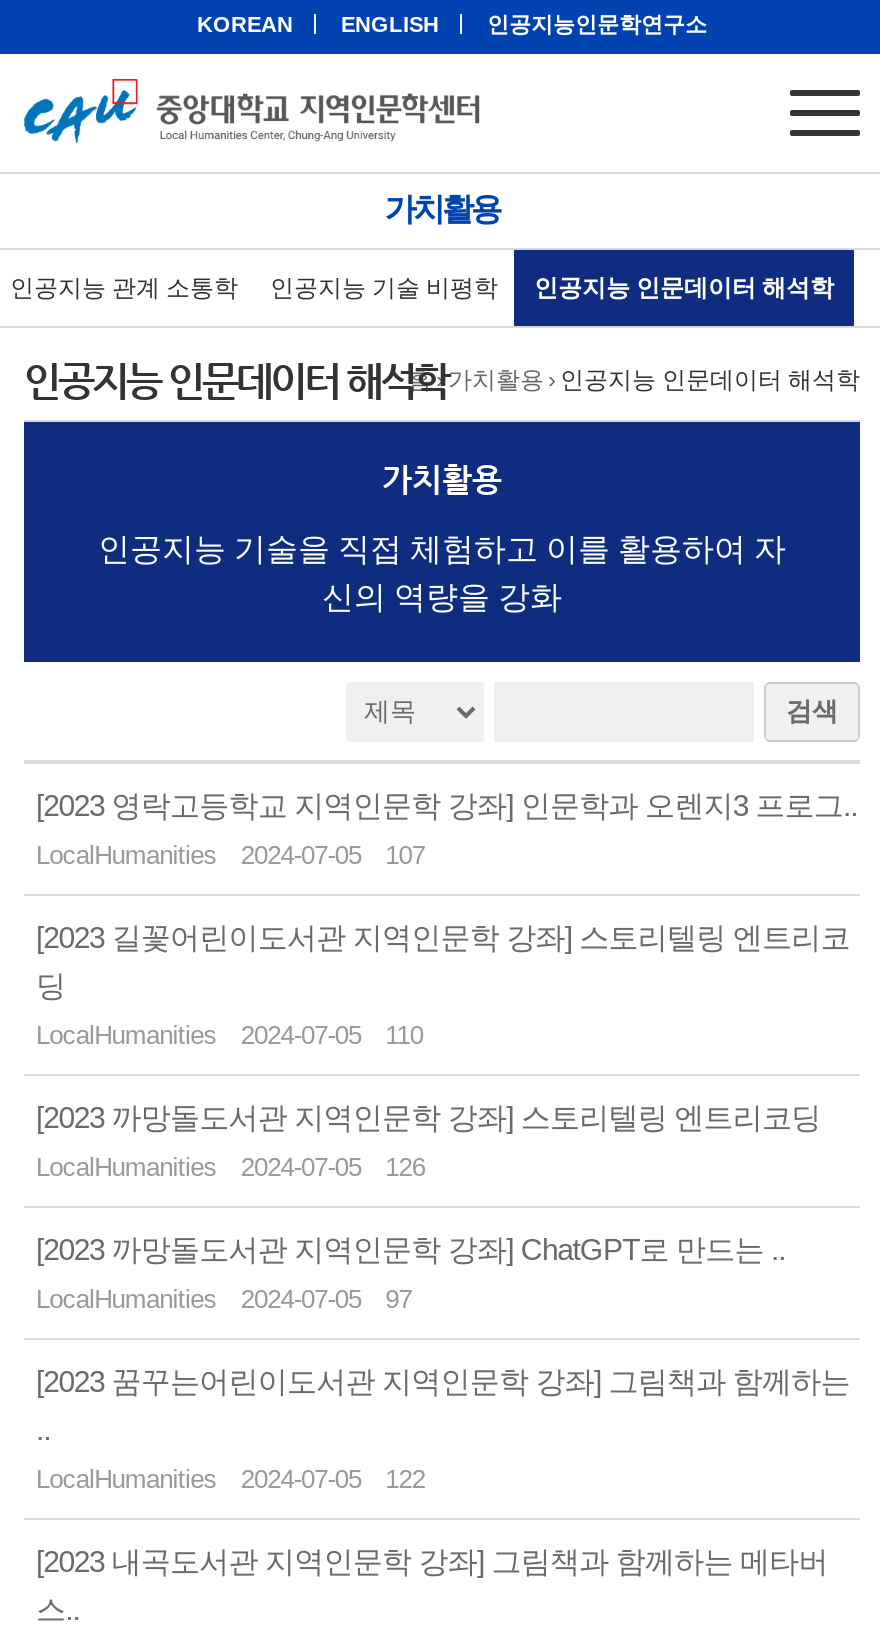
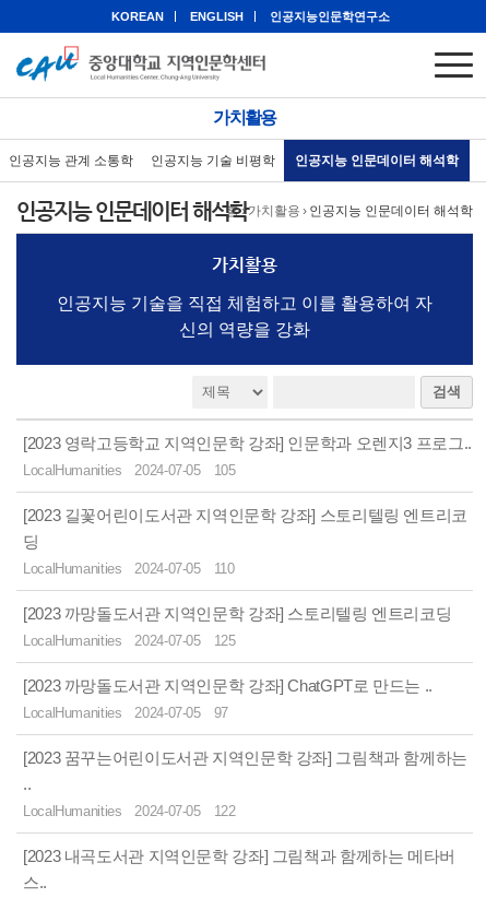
- LocalHumanities 2024-07-05 107
+ LocalHumanities 2024-07-05 105

- LocalHumanities 2024-07-05 126
+ LocalHumanities 2024-07-05 125
